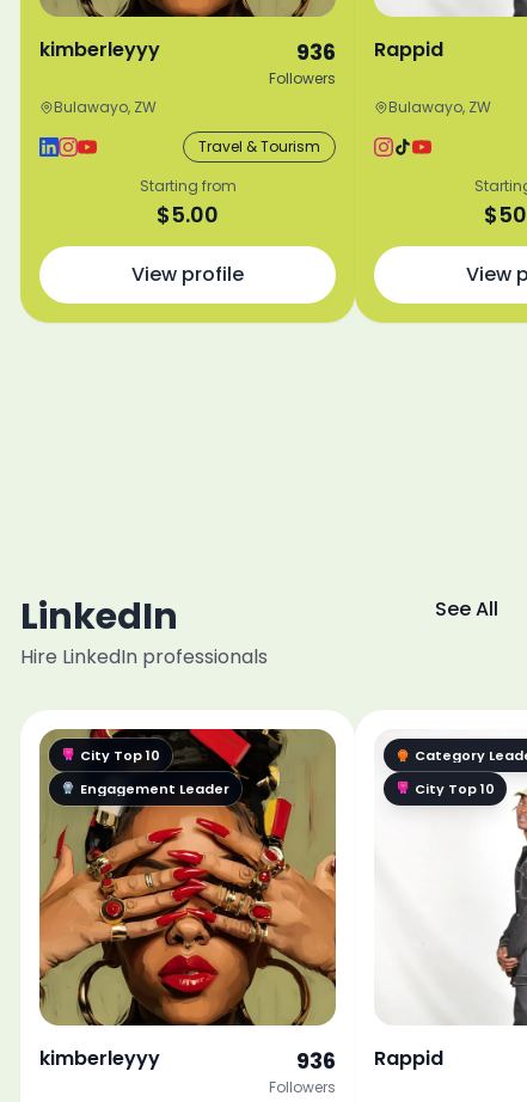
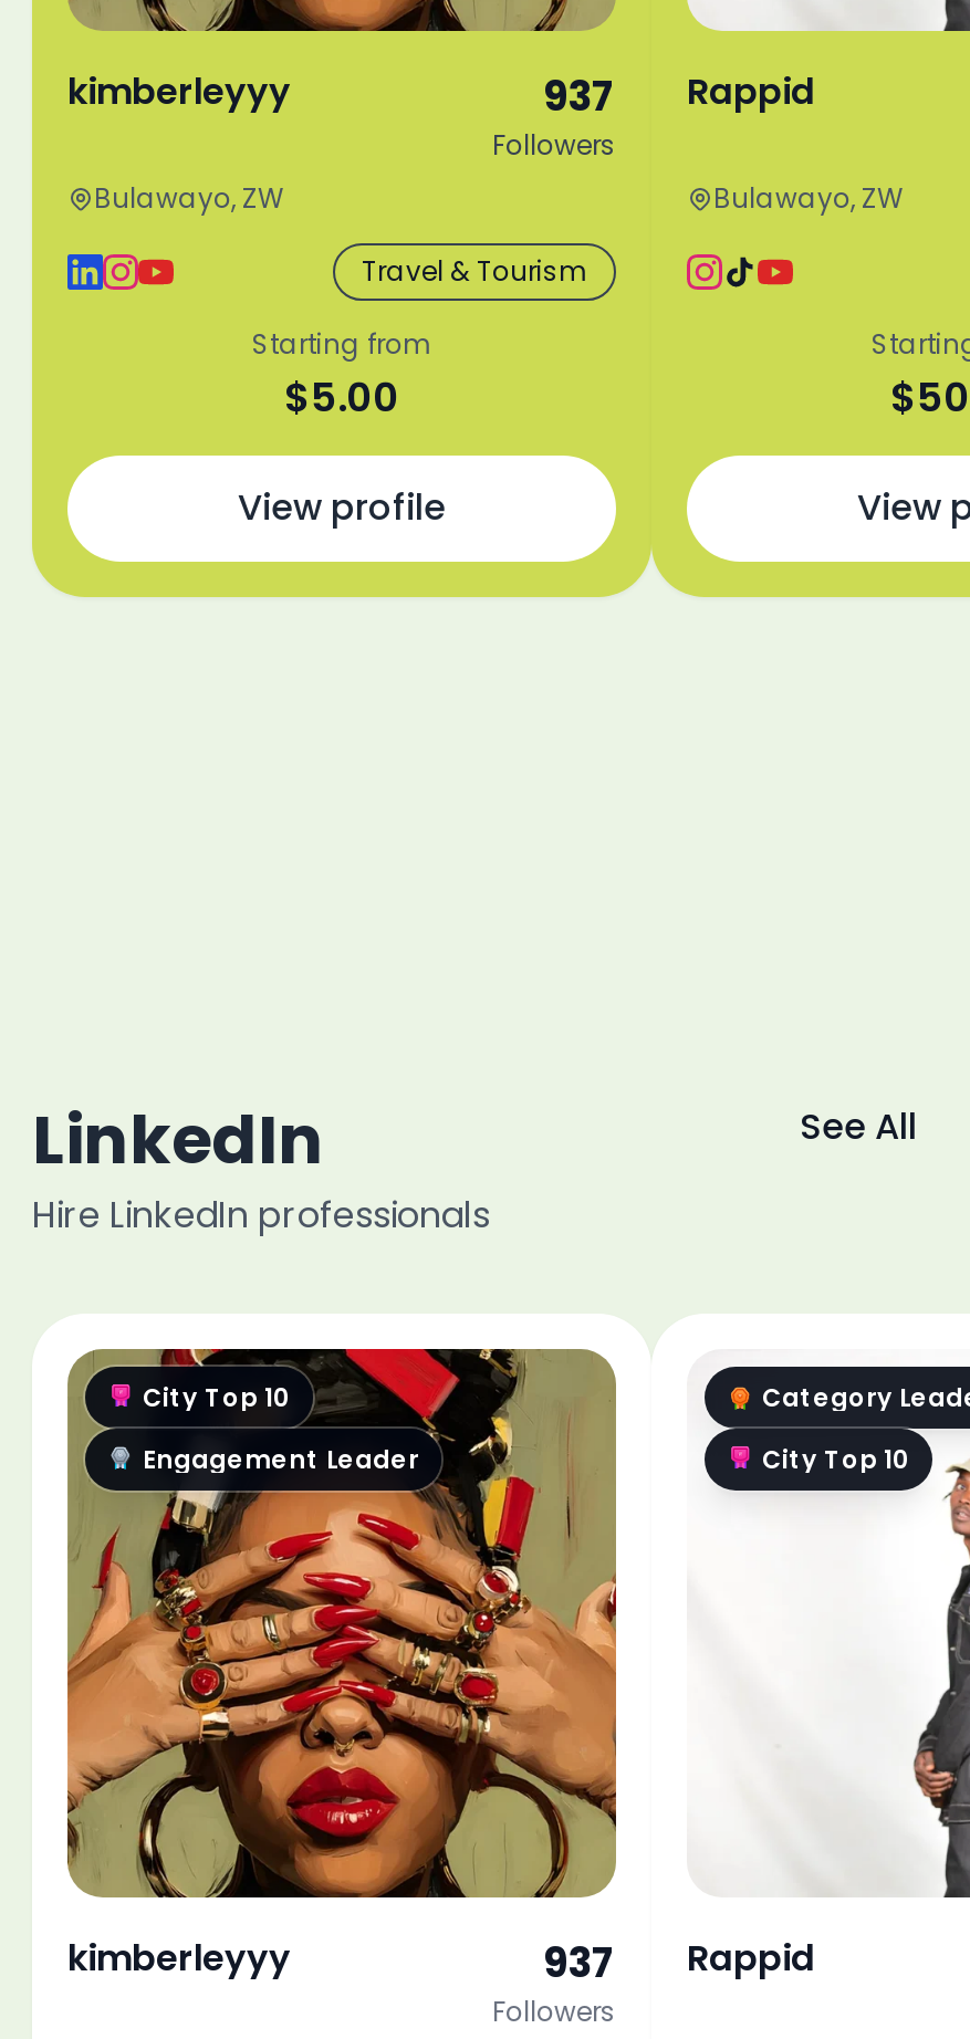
- 936 Rappid
+ 937 Rappid

- 936 Rappid
+ 937 Rappid
